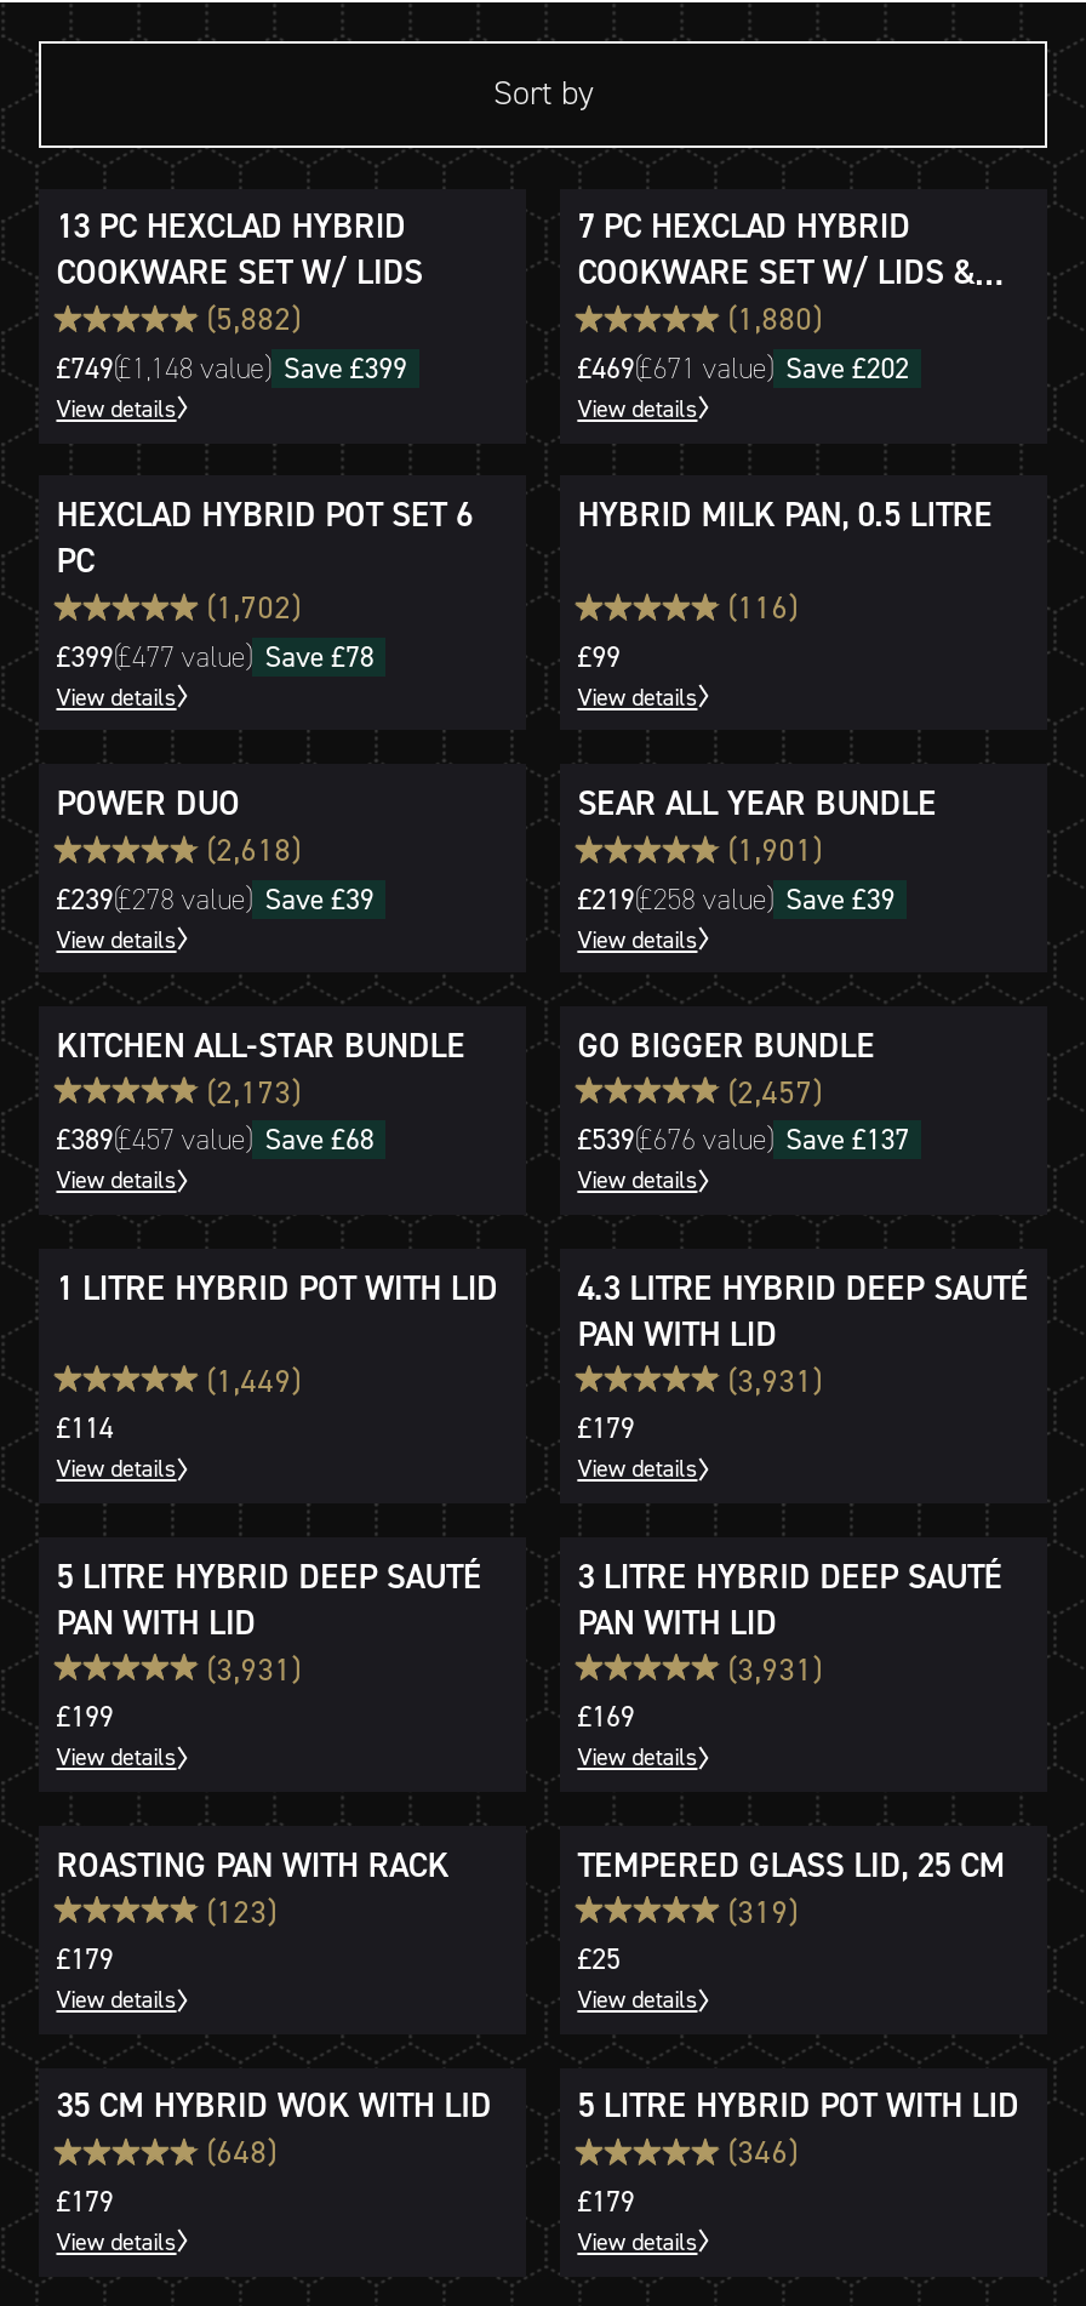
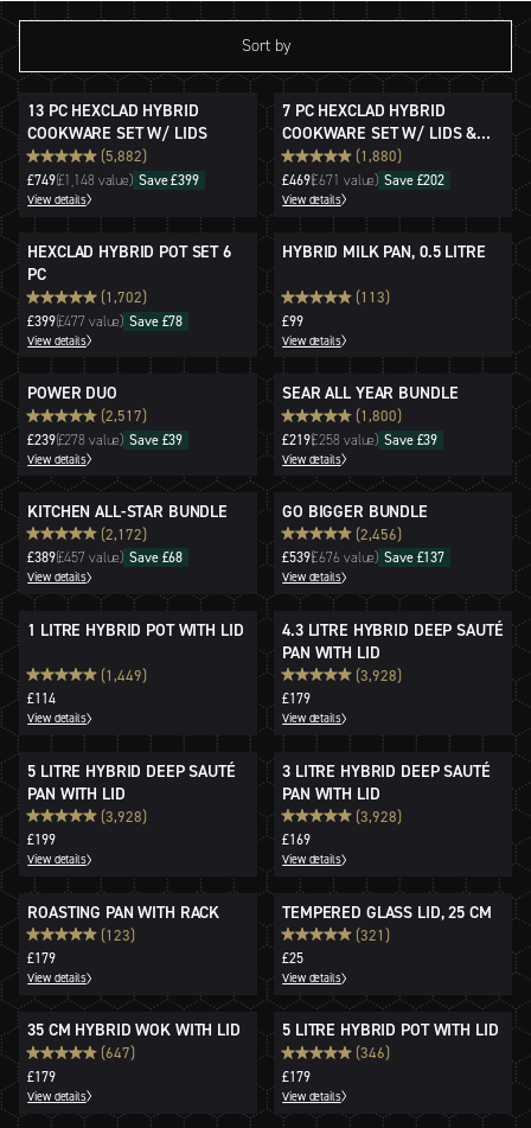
- (116)
+ (113)

- (2,618)
+ (2,517)

- (1,901)
+ (1,800)

- (2,173)
+ (2,172)

- (2,457)
+ (2,456)

- (3,931)
+ (3,928)

- (3,931)
+ (3,928)

- (3,931)
+ (3,928)

- (319)
+ (321)

- (648)
+ (647)
